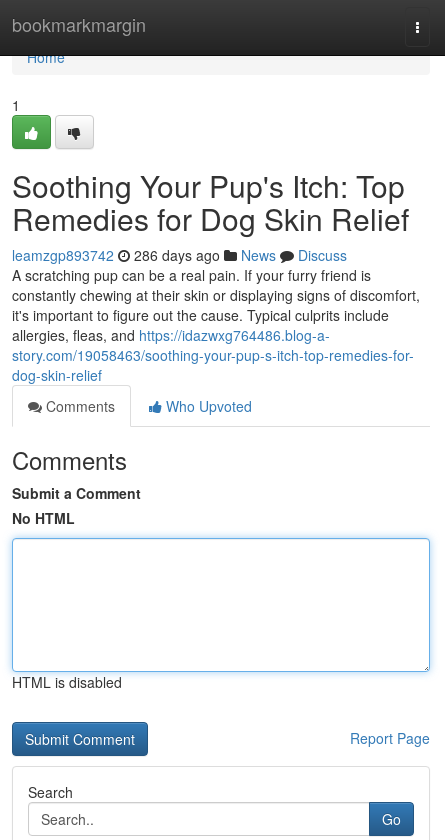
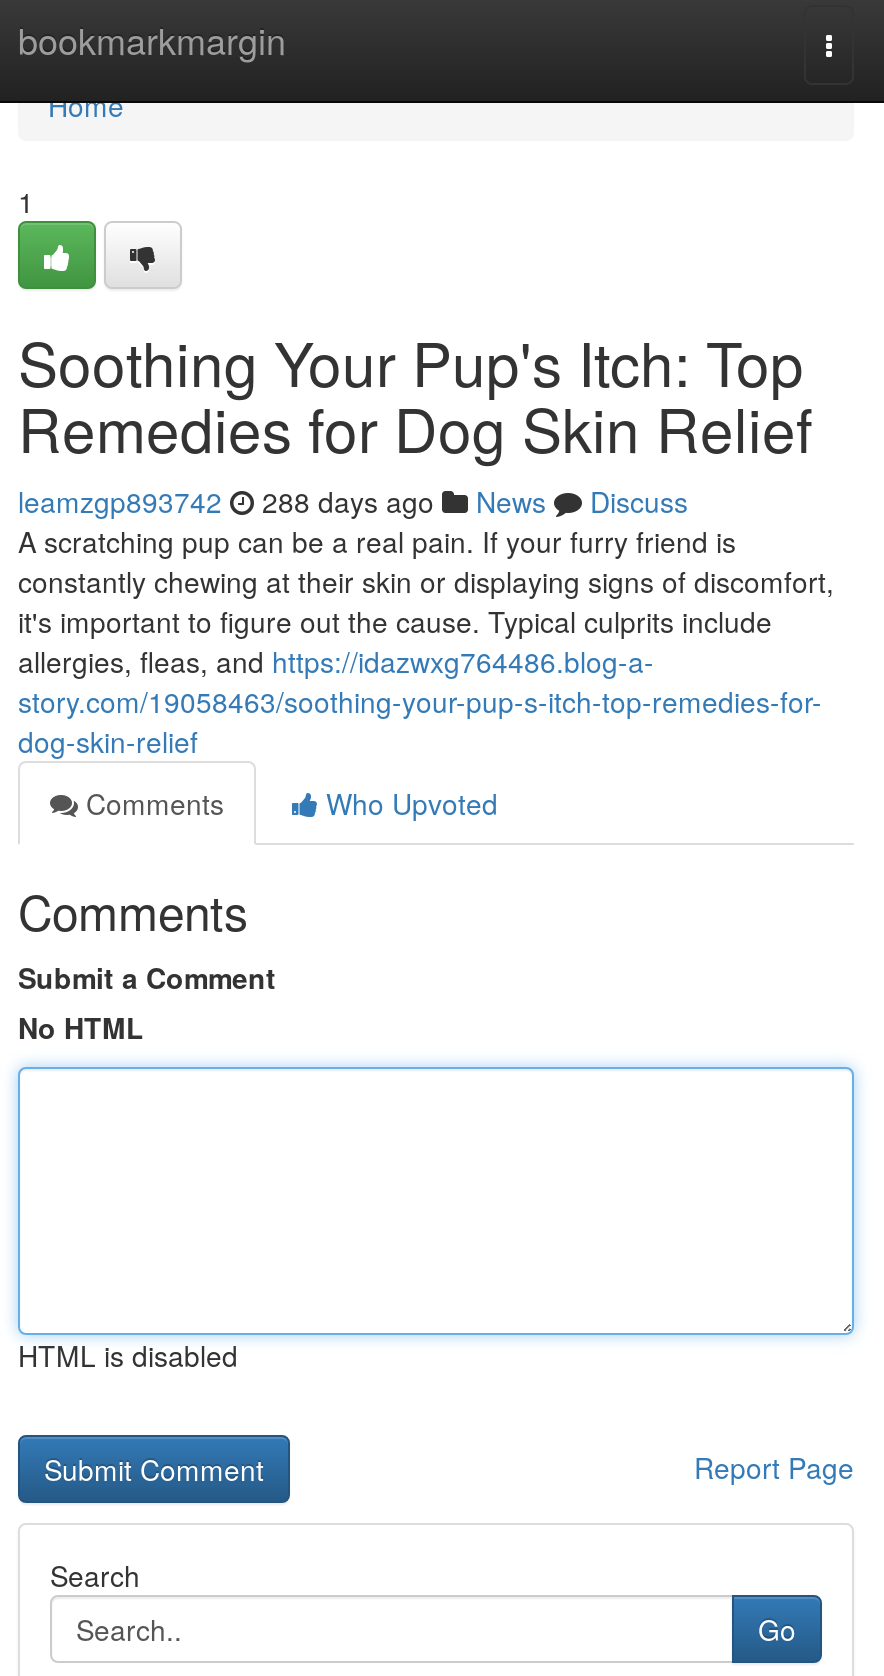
- leamzgp893742 286 days ago News Discuss
+ leamzgp893742 288 days ago News Discuss
